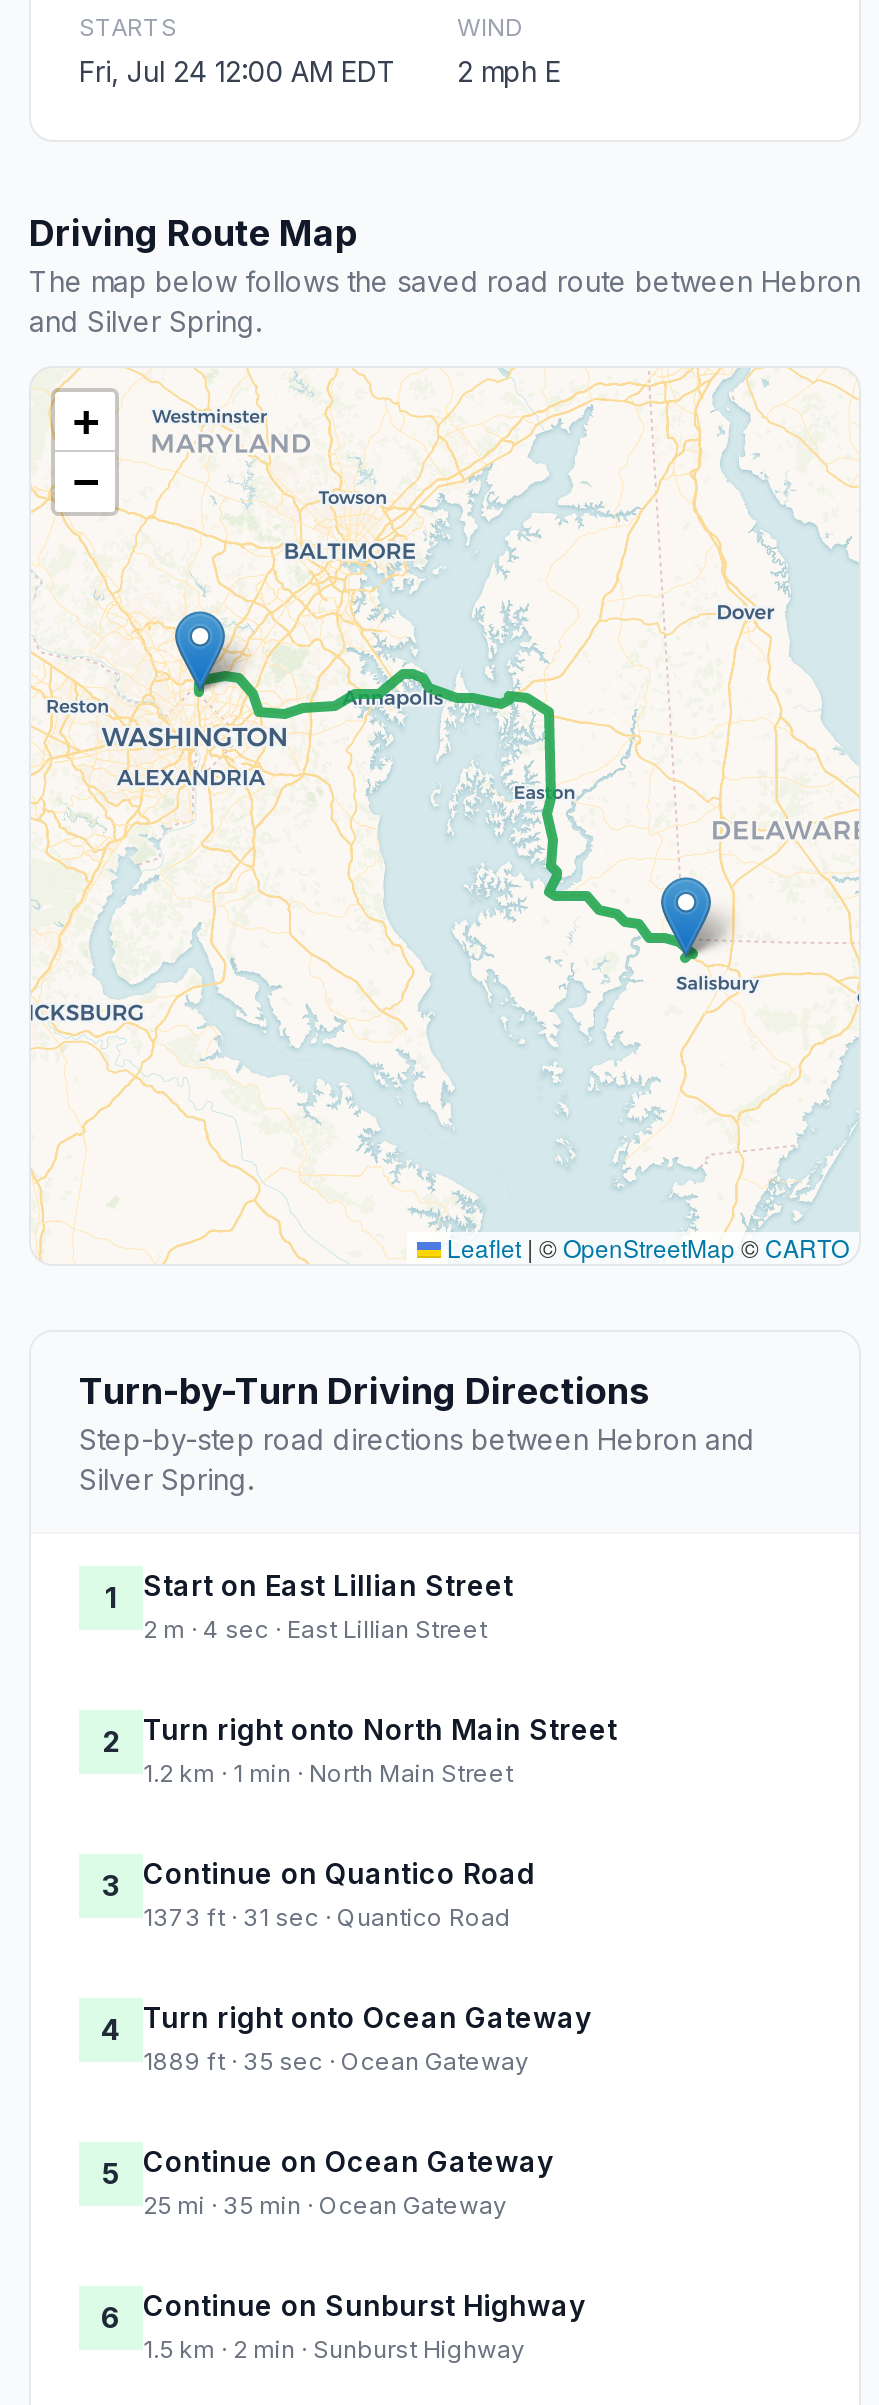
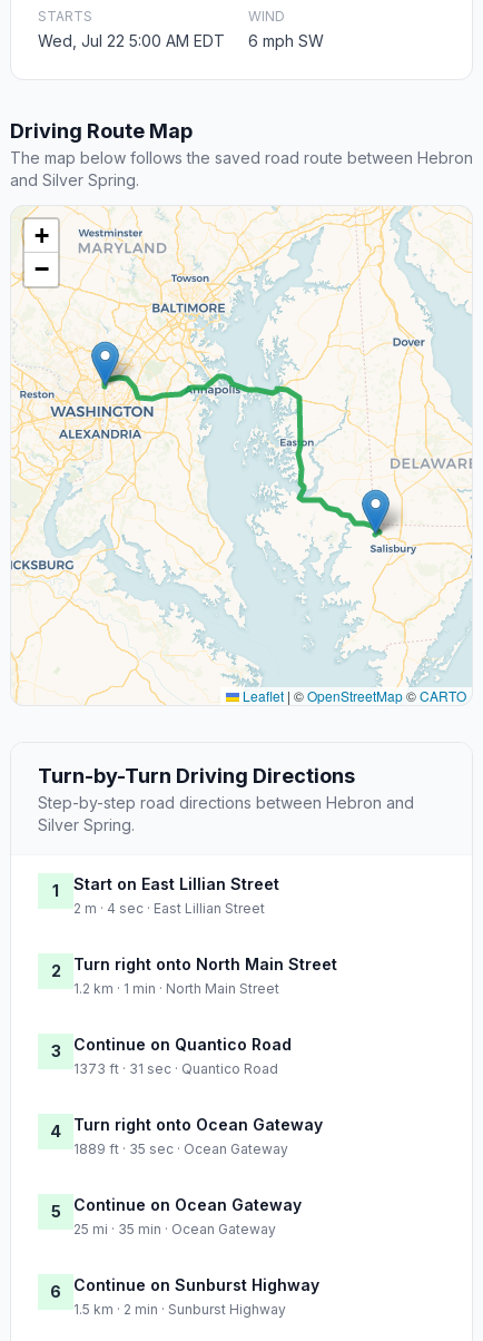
- Fri, Jul 24 12:00 AM EDT
+ Wed, Jul 22 5:00 AM EDT

- 2 mph E
+ 6 mph SW
